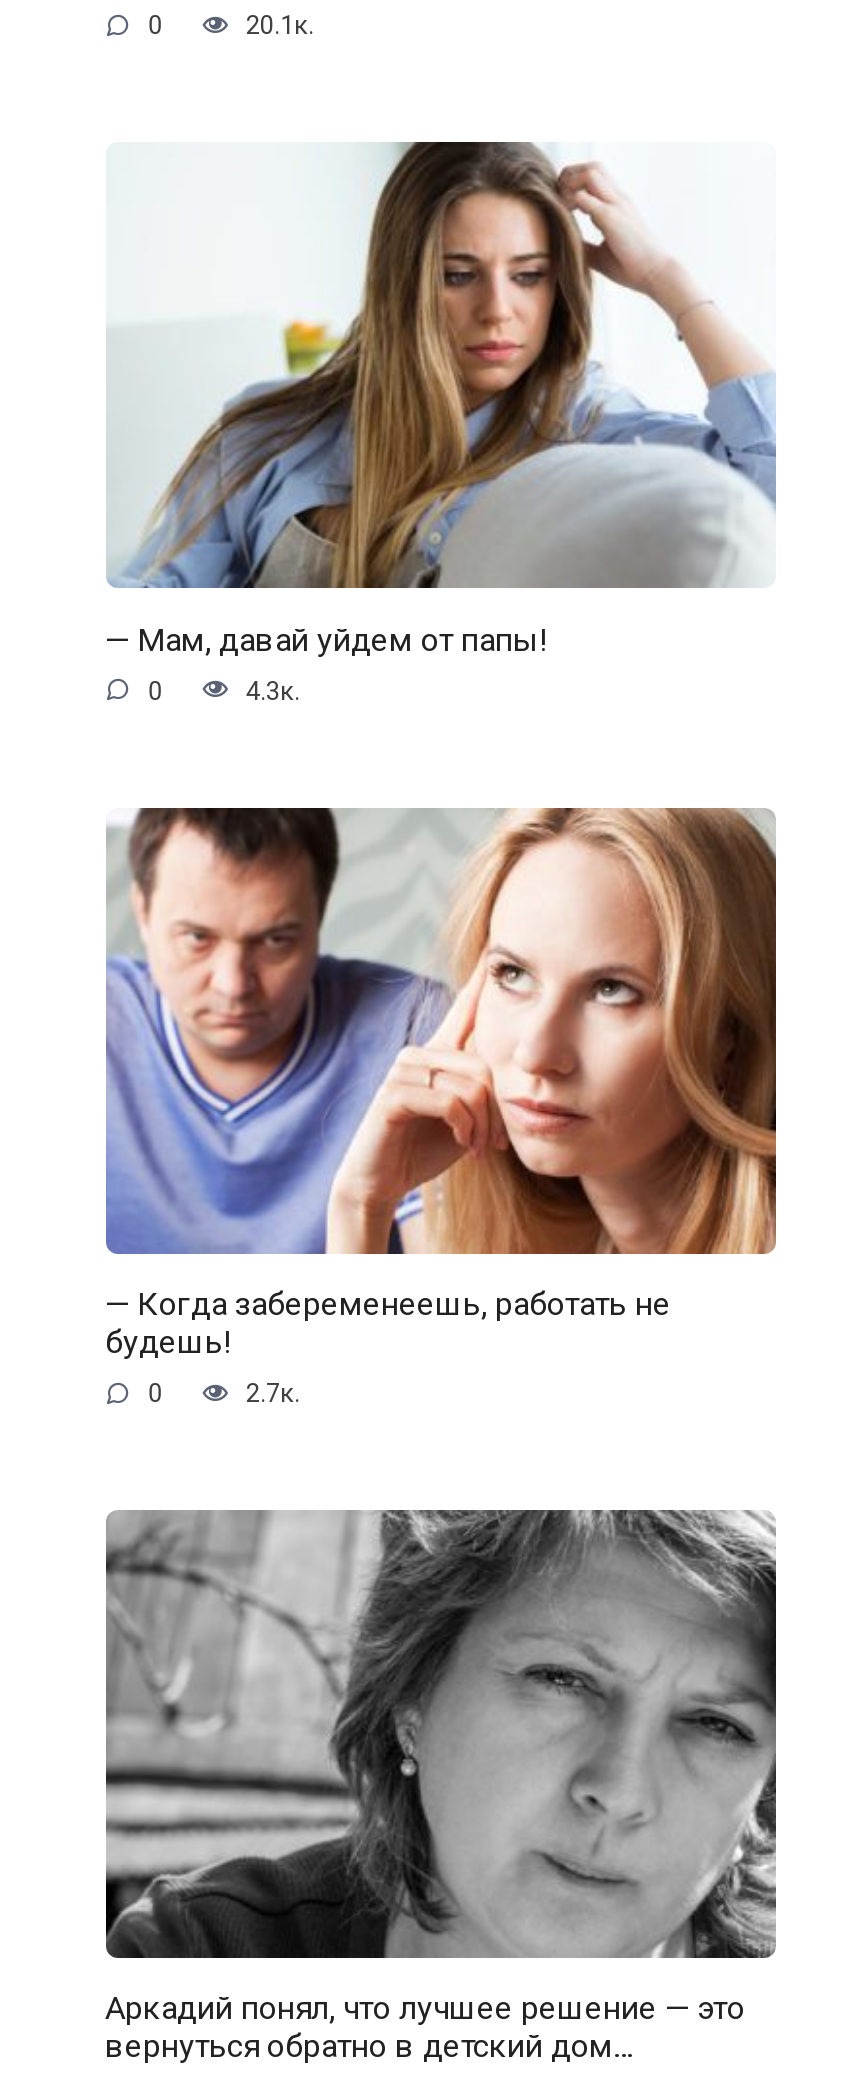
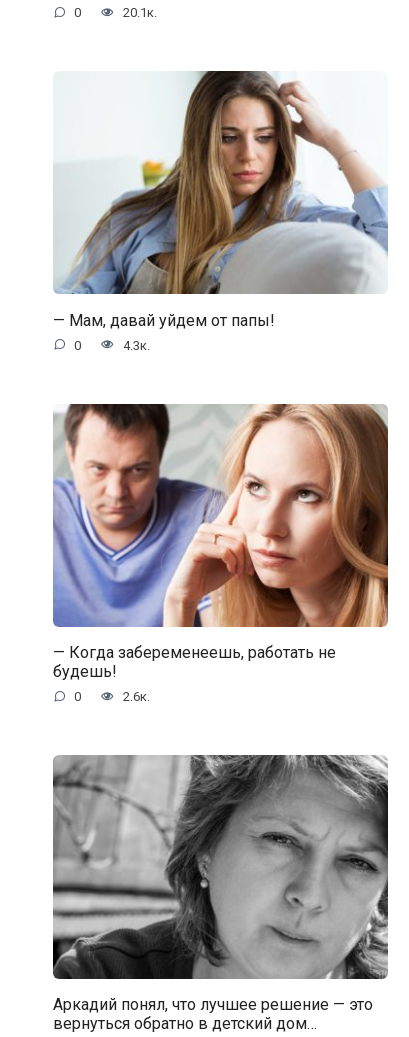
- 2.7к.
+ 2.6к.
